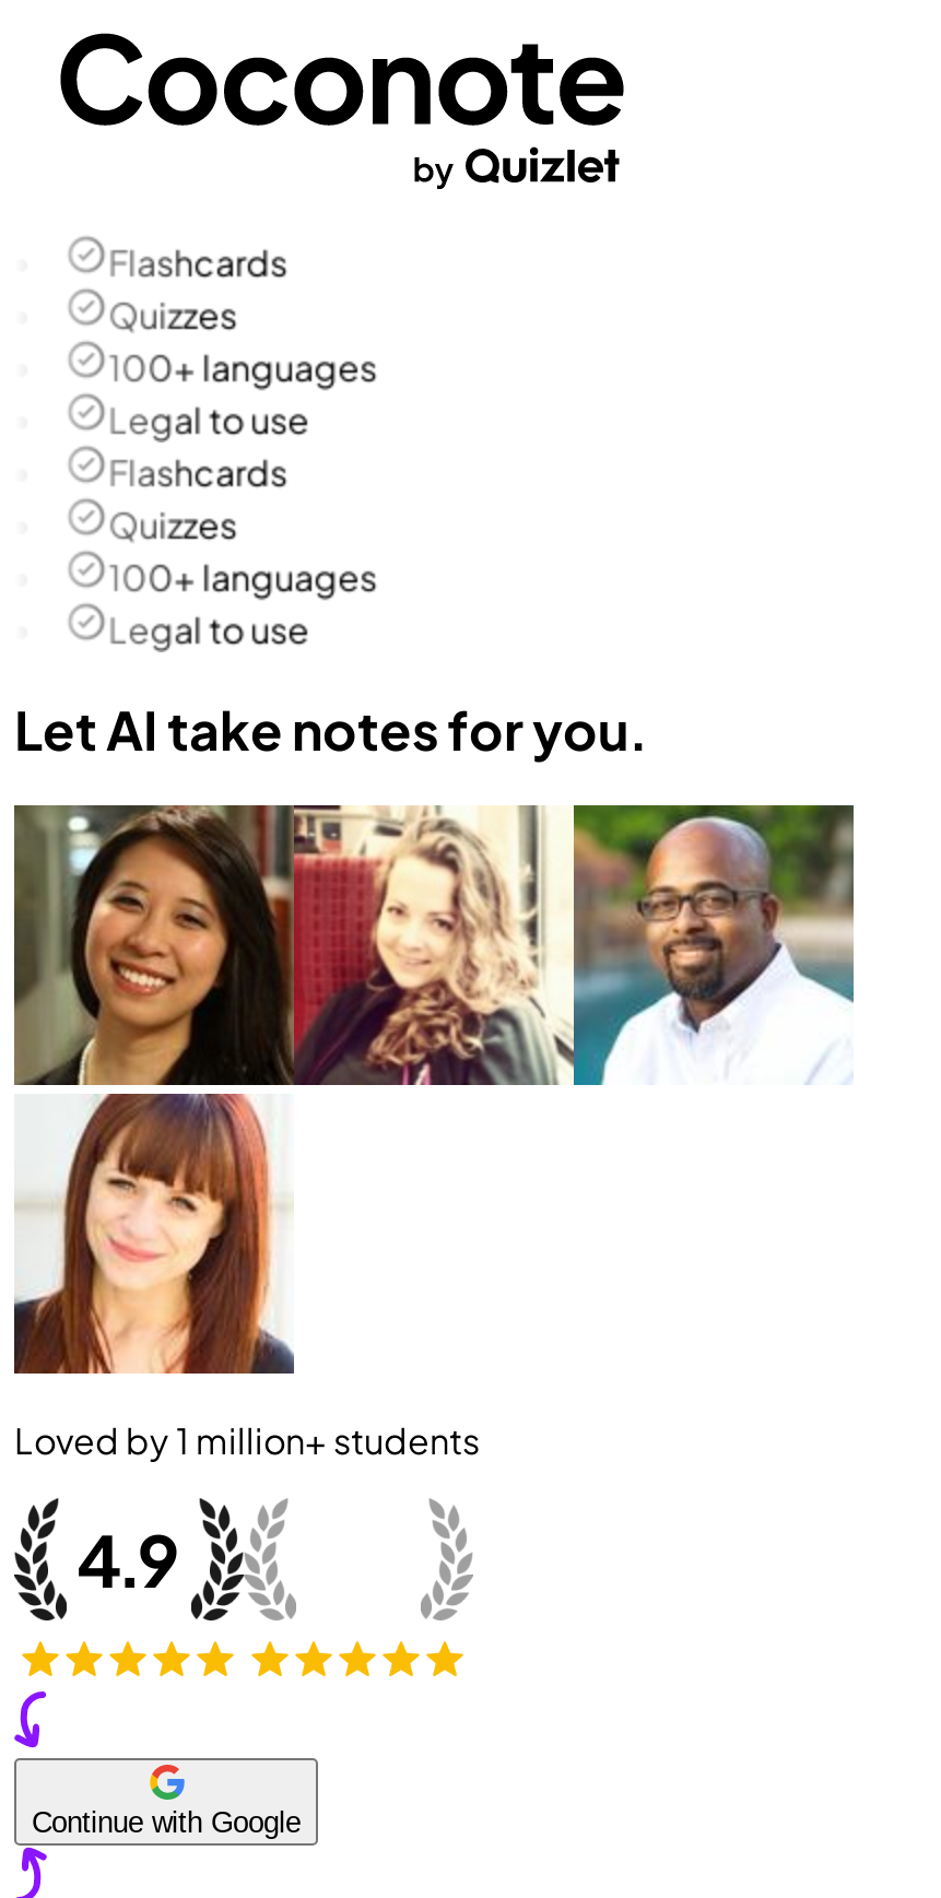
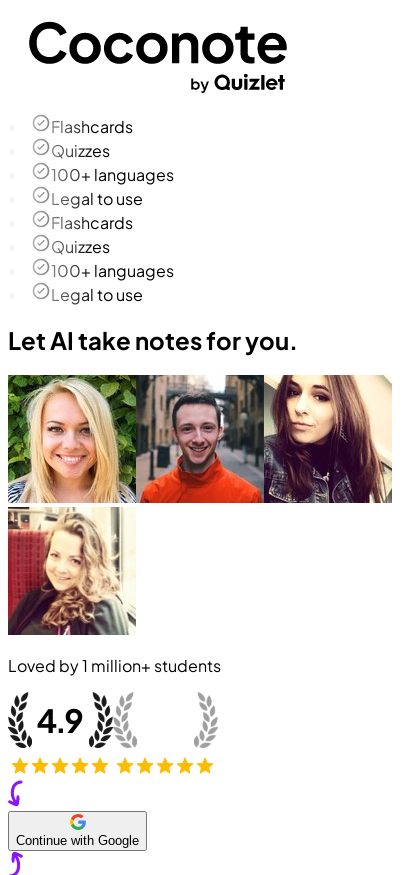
- [image]
+ [image]
